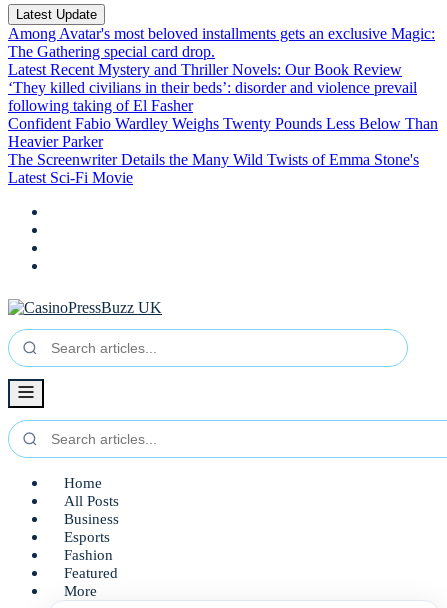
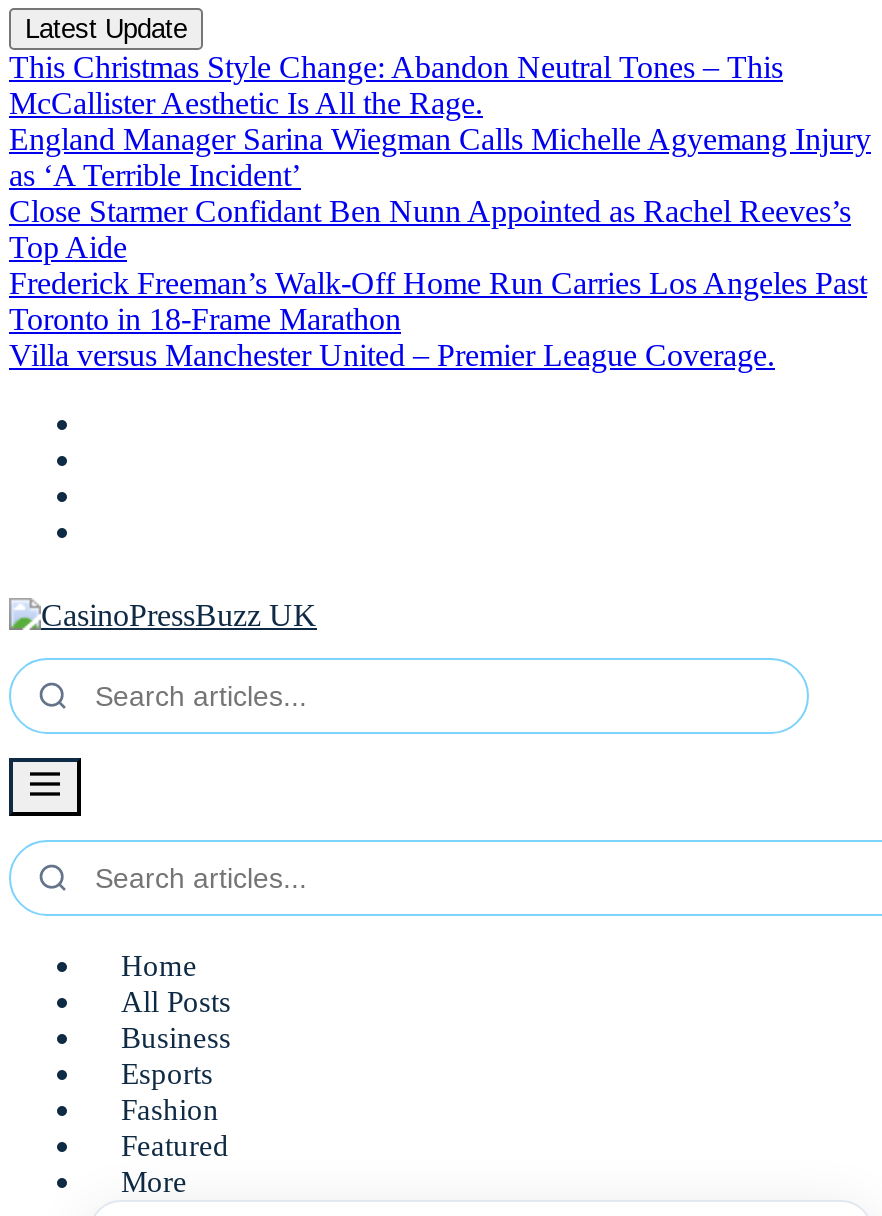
- Among Avatar's most beloved installments gets an exclusive Magic:
- The Gathering special card drop.
- Latest Recent Mystery and Thriller Novels: Our Book Review
- ‘They killed civilians in their beds’: disorder and violence prevail
- following taking of El Fasher
- Confident Fabio Wardley Weighs Twenty Pounds Less Below Than
- Heavier Parker
- The Screenwriter Details the Many Wild Twists of Emma Stone's
- Latest Sci-Fi Movie
+ This Christmas Style Change: Abandon Neutral Tones – This
+ McCallister Aesthetic Is All the Rage.
+ England Manager Sarina Wiegman Calls Michelle Agyemang Injury
+ as ‘A Terrible Incident’
+ Close Starmer Confidant Ben Nunn Appointed as Rachel Reeves’s
+ Top Aide
+ Frederick Freeman’s Walk-Off Home Run Carries Los Angeles Past
+ Toronto in 18-Frame Marathon
+ Villa versus Manchester United – Premier League Coverage.
